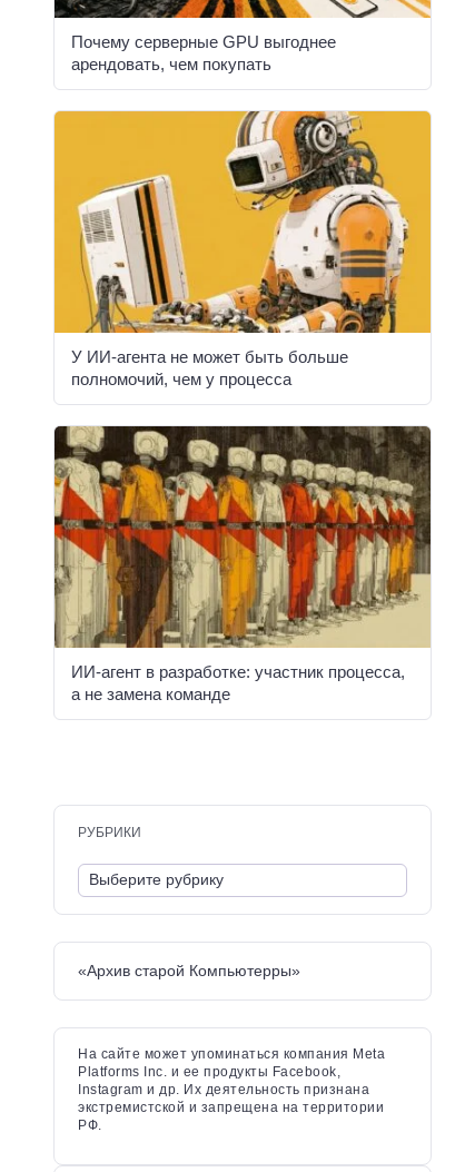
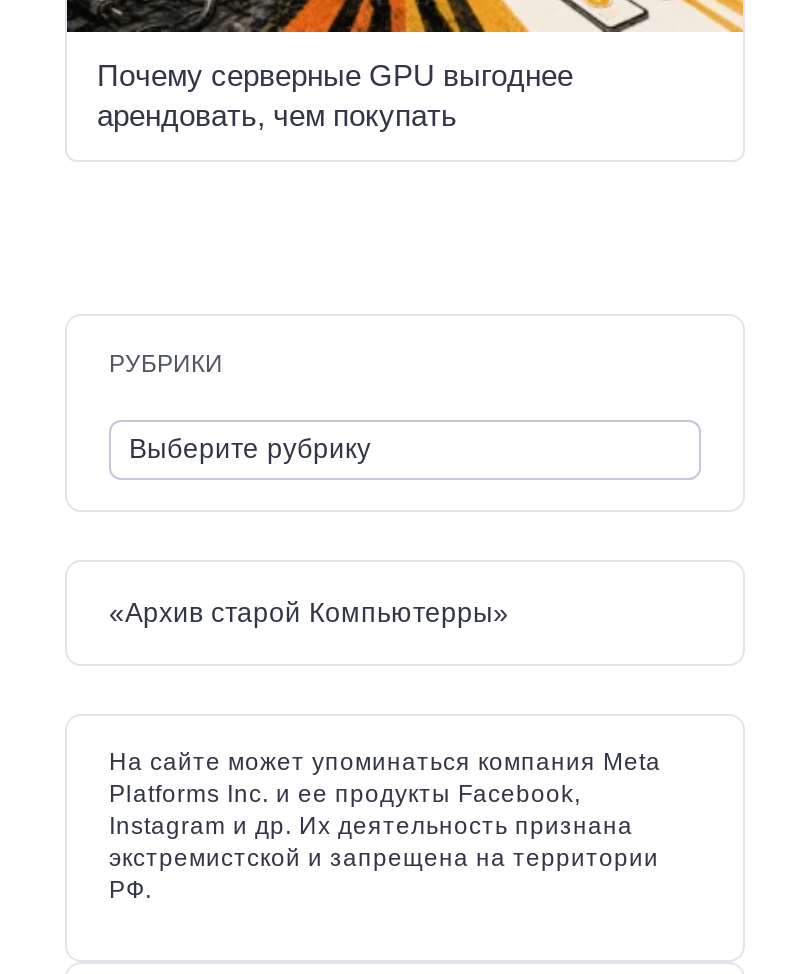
- [image]
- У ИИ-агента не может быть больше
- полномочий, чем у процесса

- [image]
- ИИ-агент в разработке: участник процесса,
- а не замена команде
